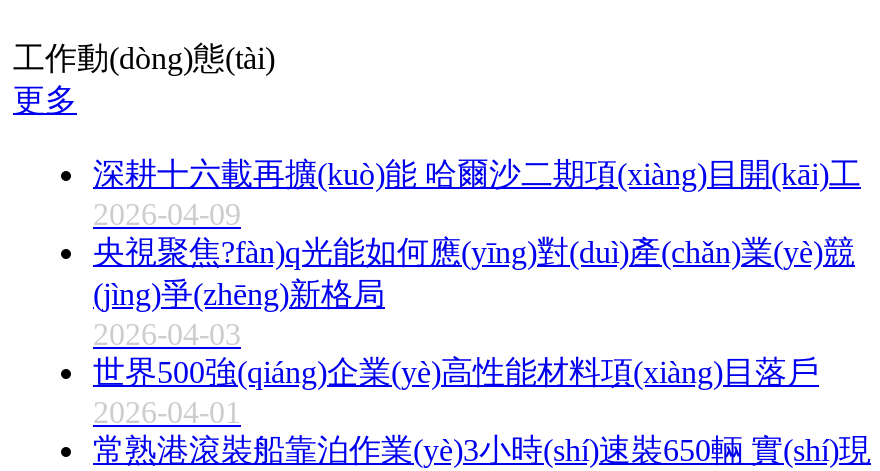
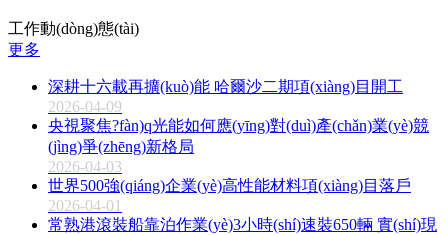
- 深耕十六載再擴(kuò)能 哈爾沙二期項(xiàng)目開(kāi)工
+ 深耕十六載再擴(kuò)能 哈爾沙二期項(xiàng)目開工
